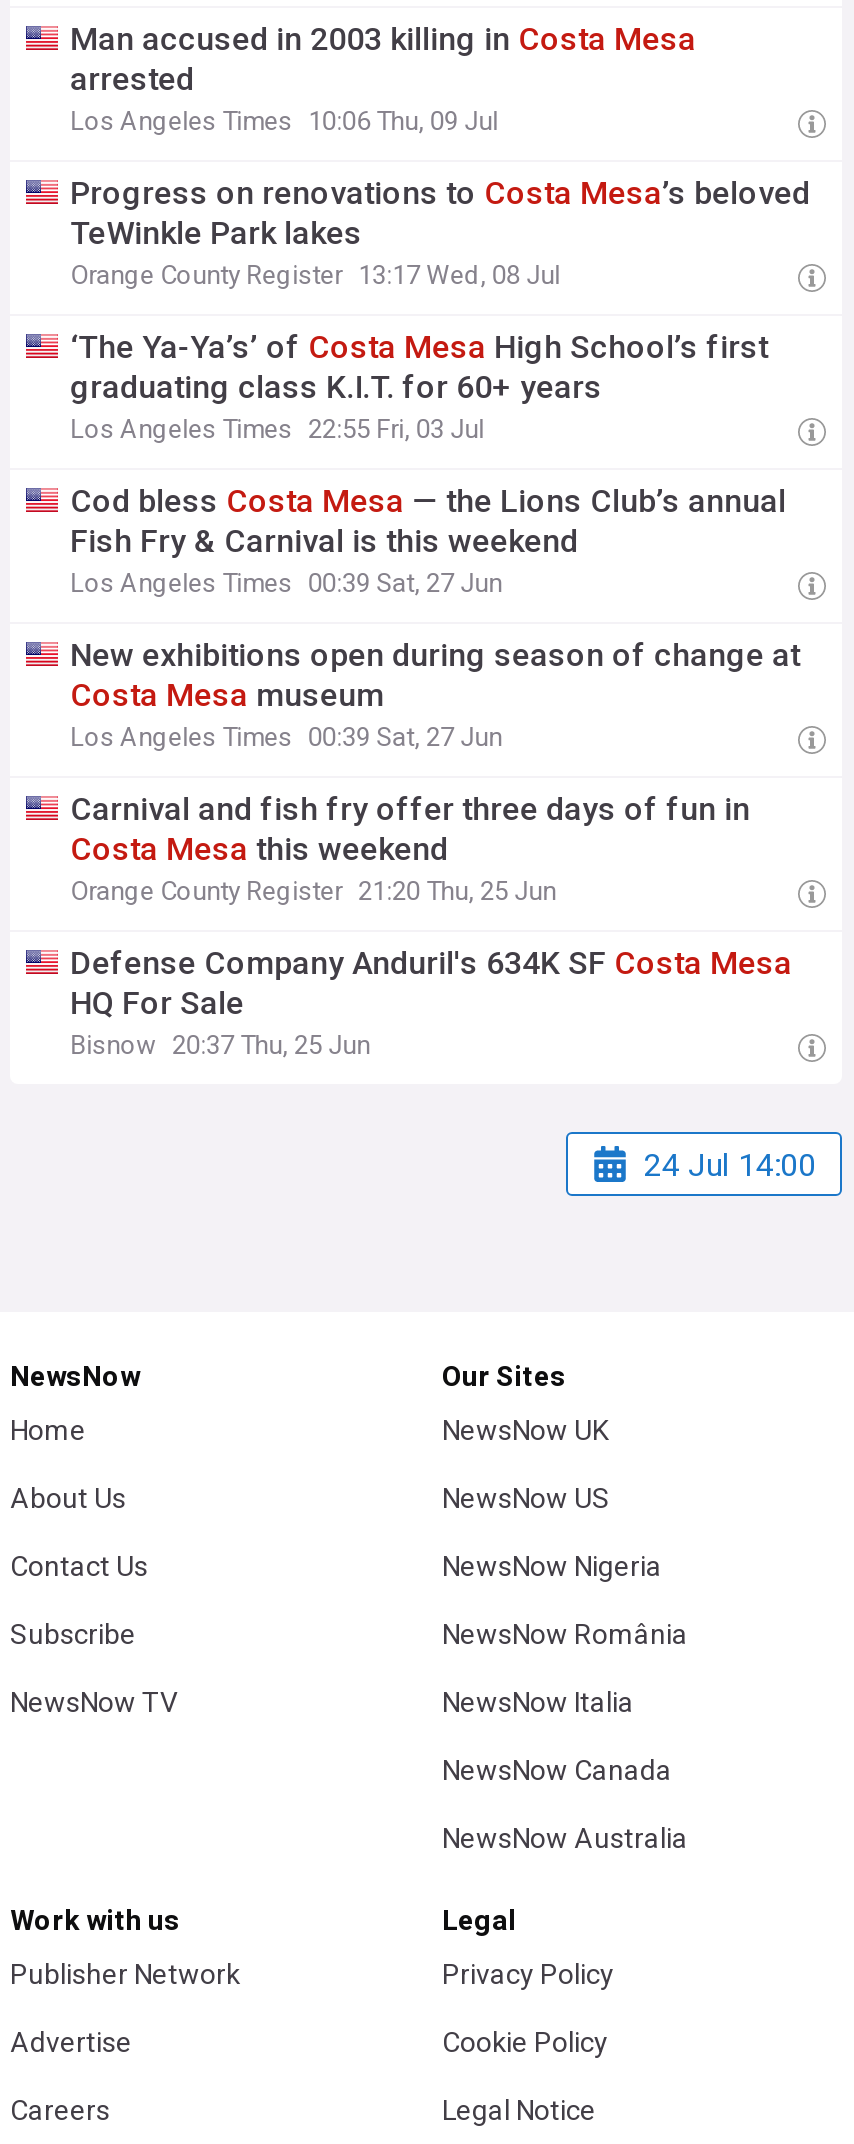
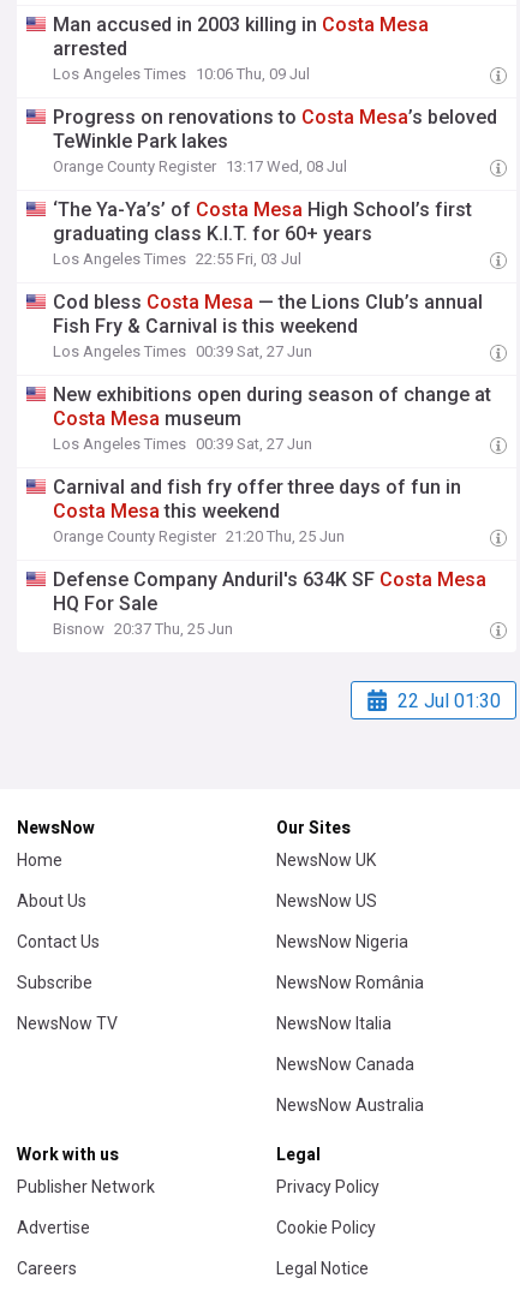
- 24 Jul 14:00
+ 22 Jul 01:30
